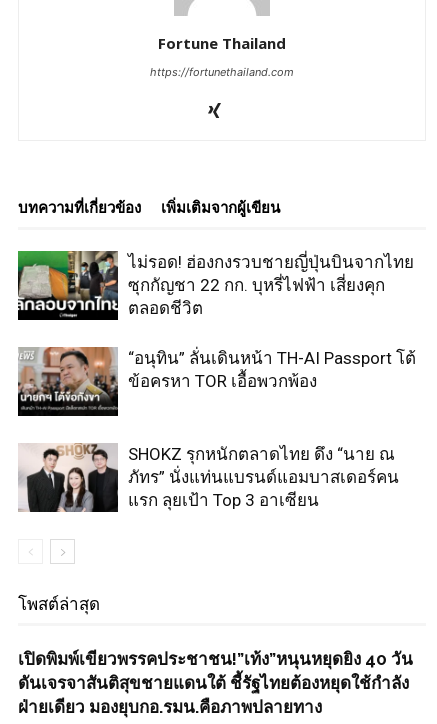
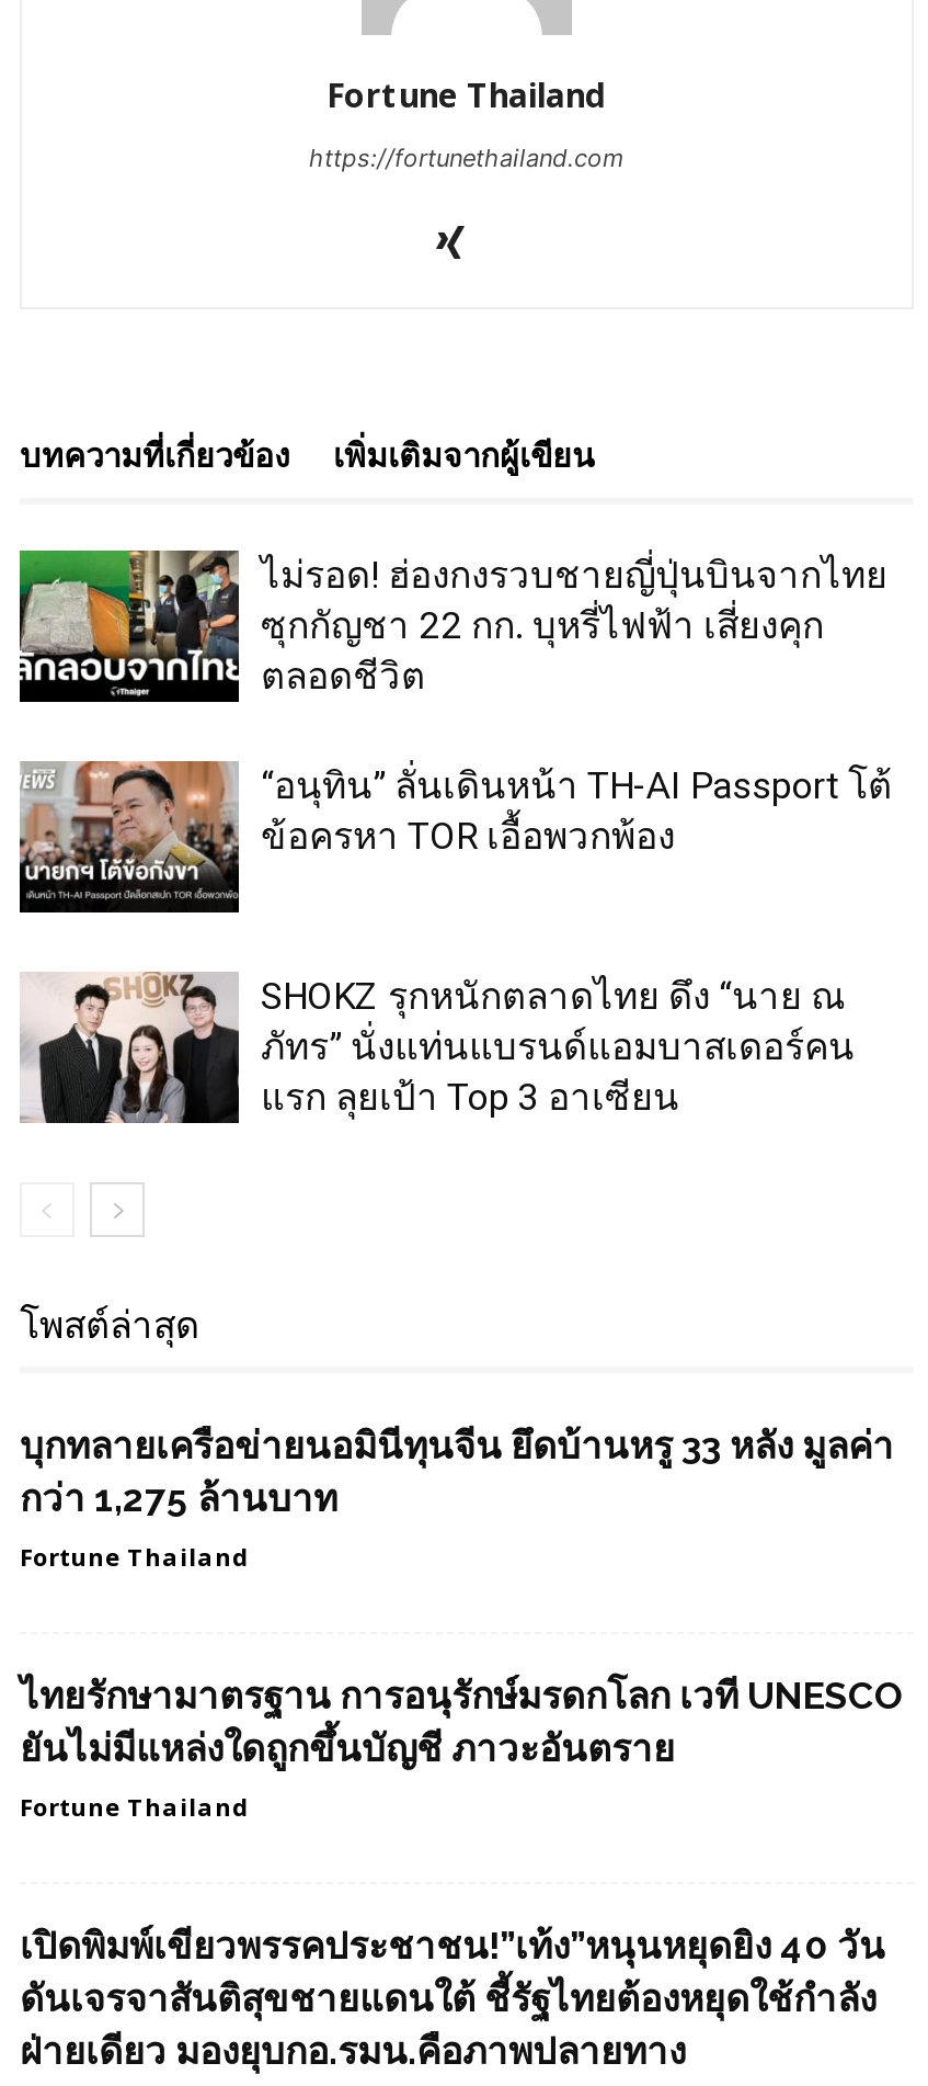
+ บุกทลายเครือข่ายนอมินีทุนจีน ยึดบ้านหรู 33 หลัง มูลค่า
+ กว่า 1,275 ล้านบาท
+ Fortune Thailand
+ ไทยรักษามาตรฐาน การอนุรักษ์มรดกโลก เวที UNESCO
+ ยันไม่มีแหล่งใดถูกขึ้นบัญชี ภาวะอันตราย
+ Fortune Thailand
